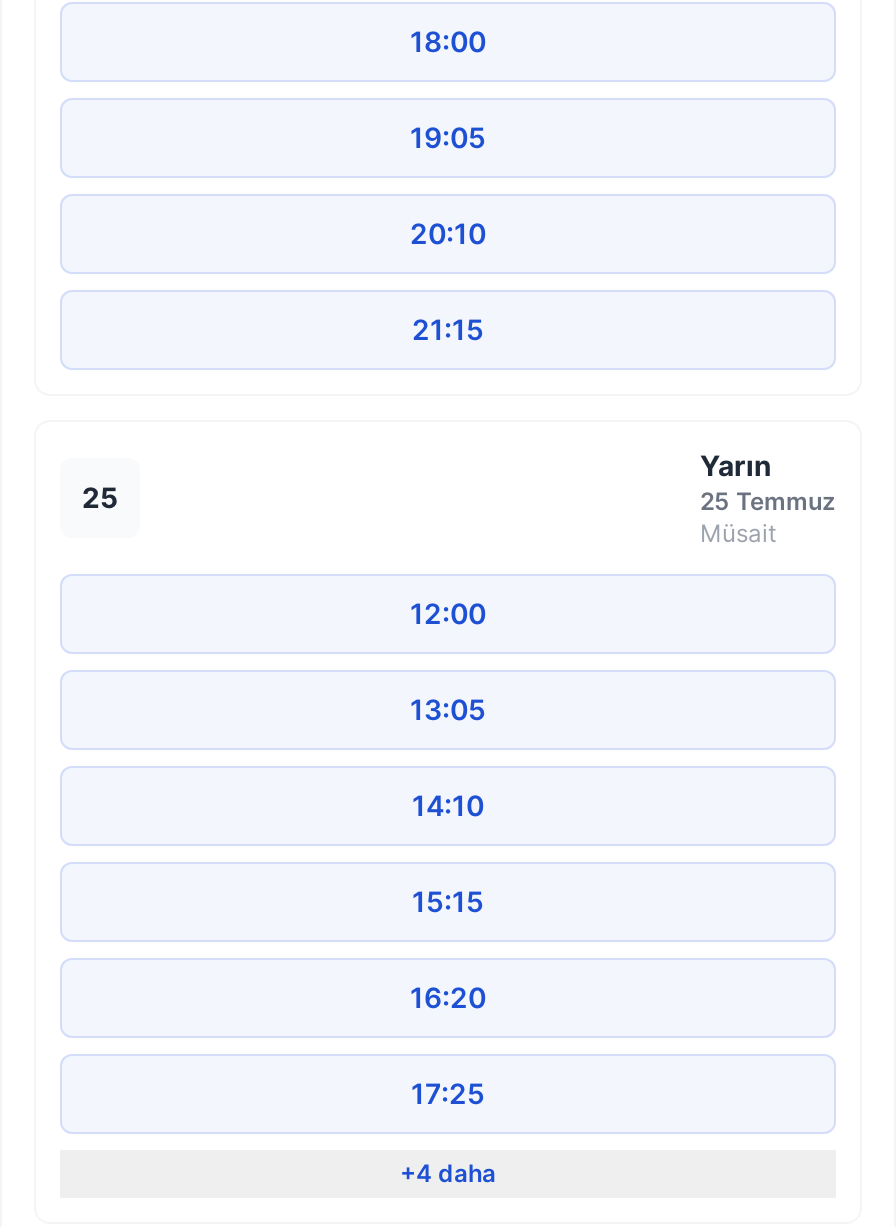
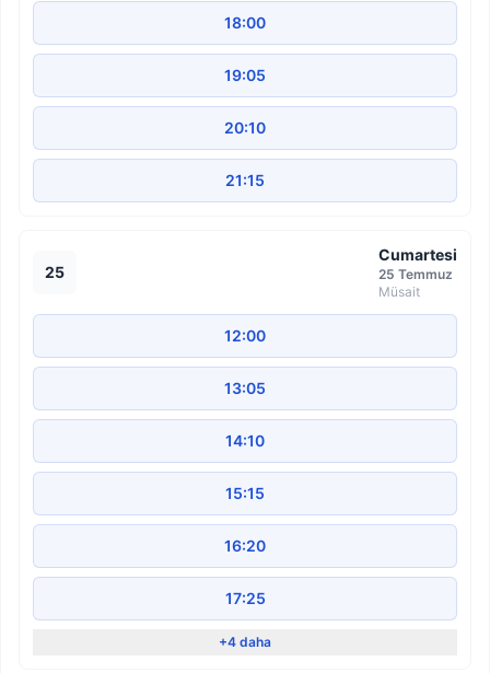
- Yarın
+ Cumartesi
